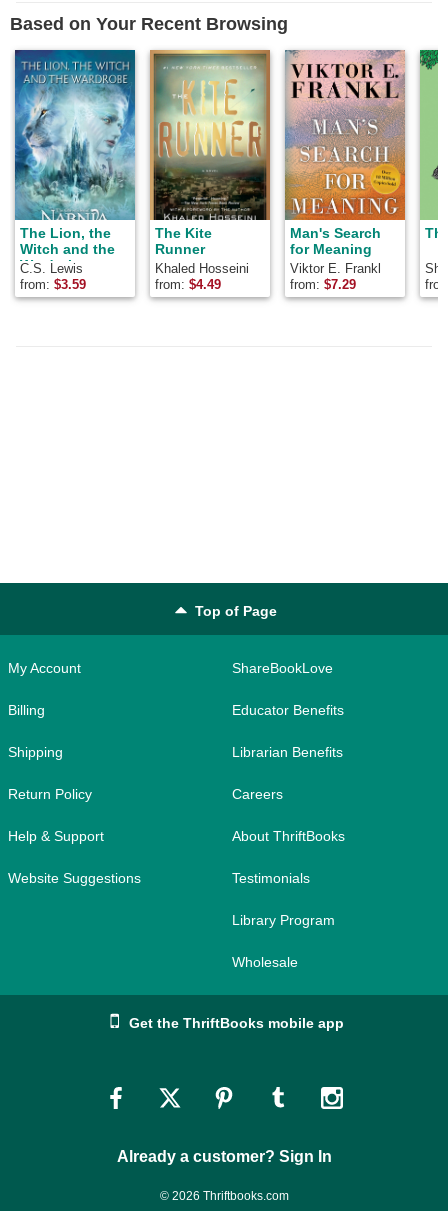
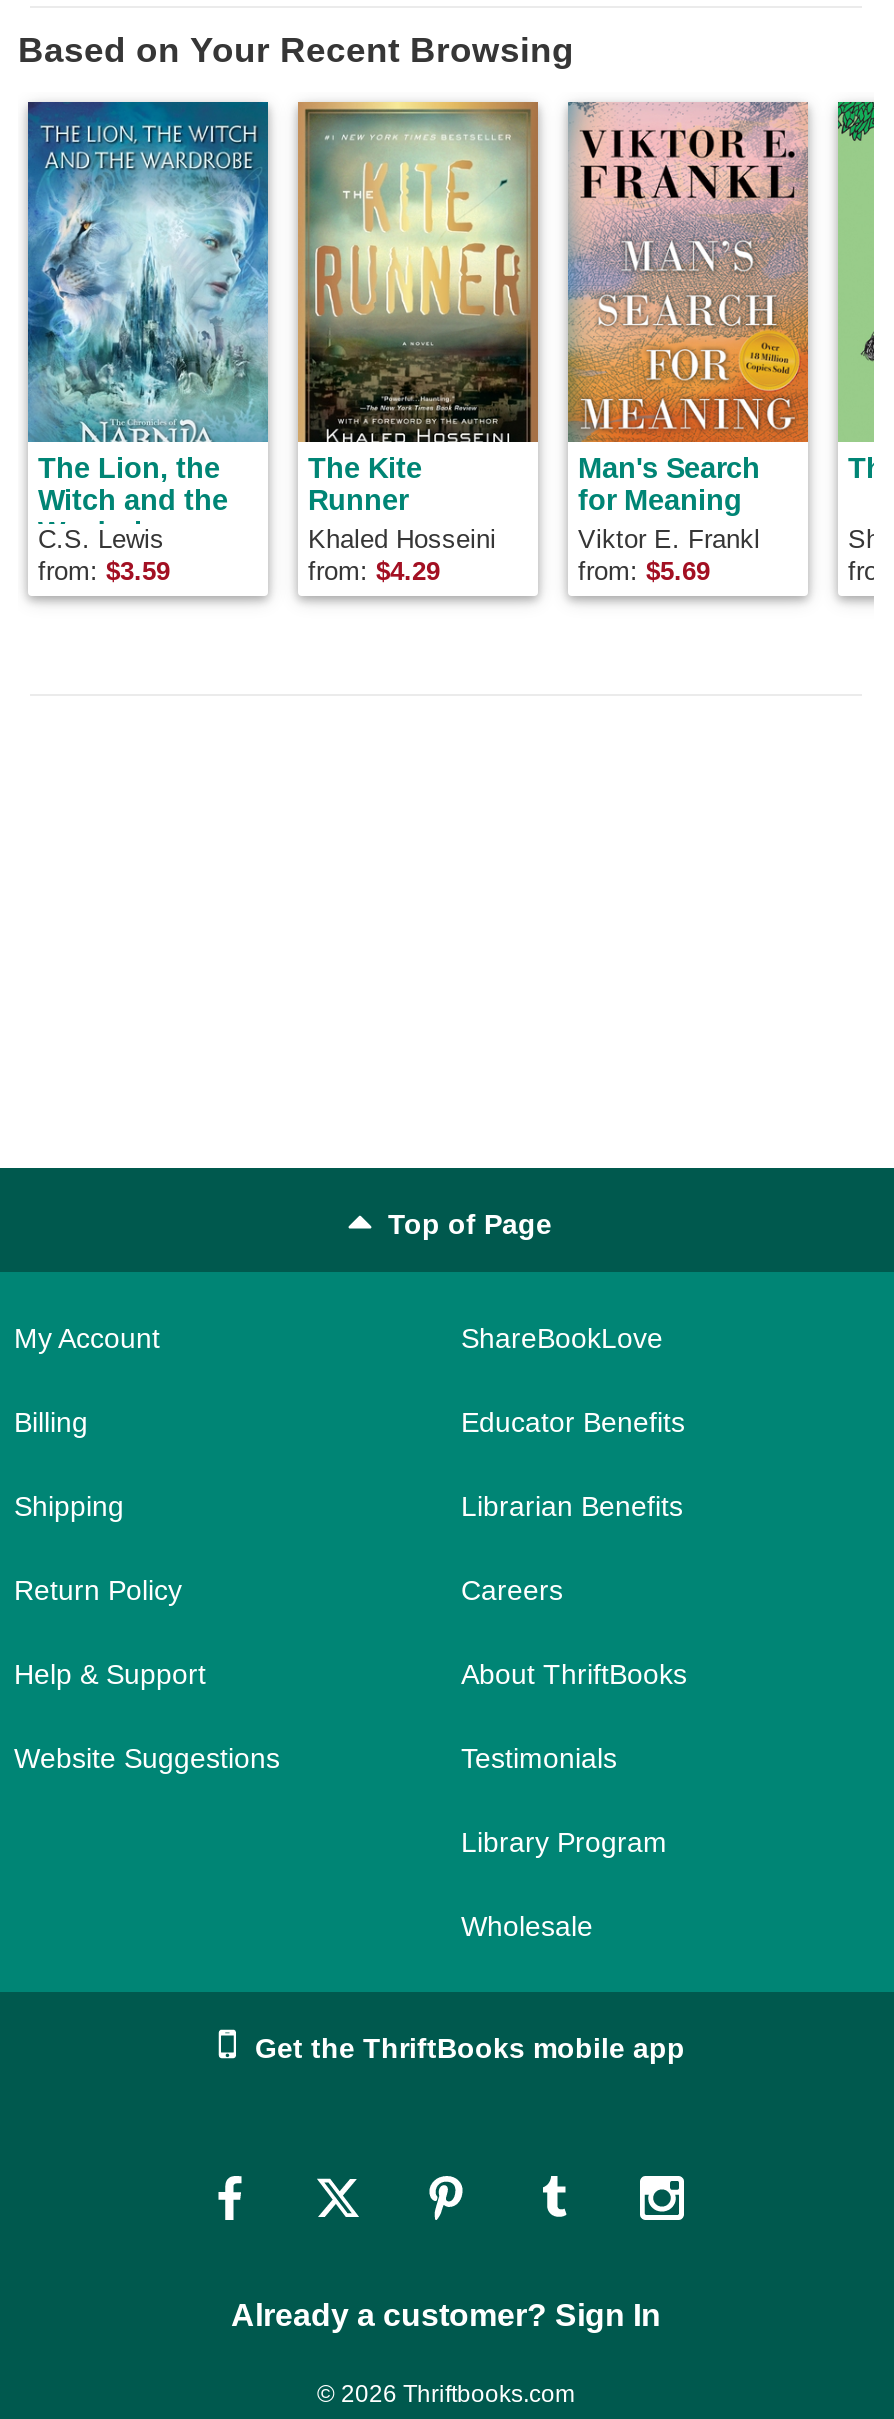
- from: $4.49
+ from: $4.29

- from: $7.29
+ from: $5.69
